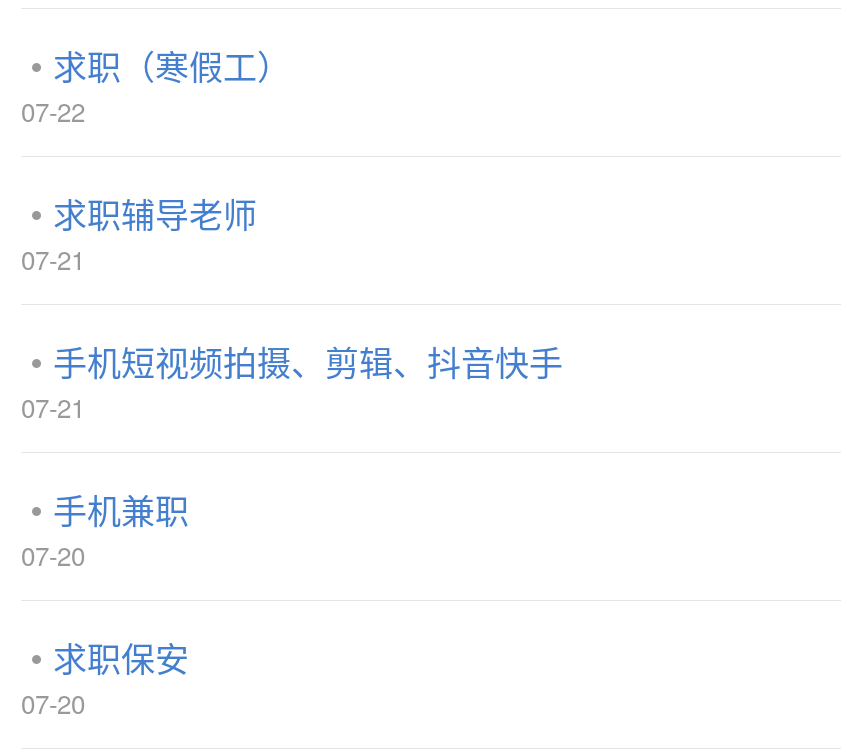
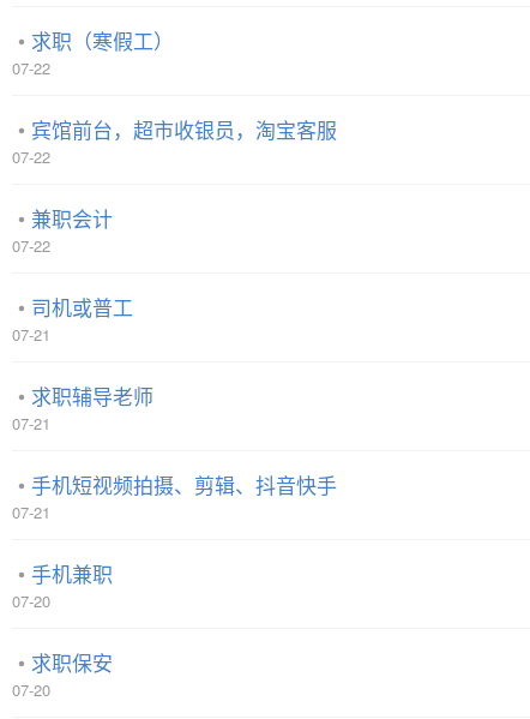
+ 宾馆前台，超市收银员，淘宝客服
+ 07-22
+ 兼职会计
+ 07-22
+ 司机或普工
+ 07-21
